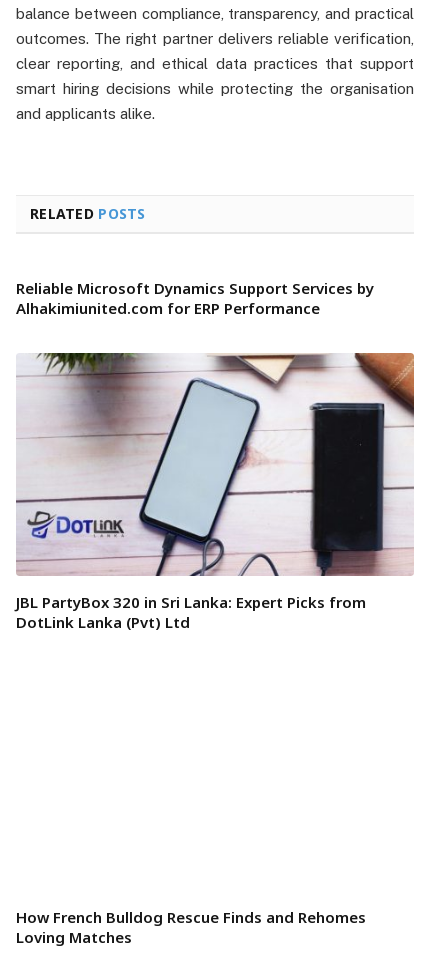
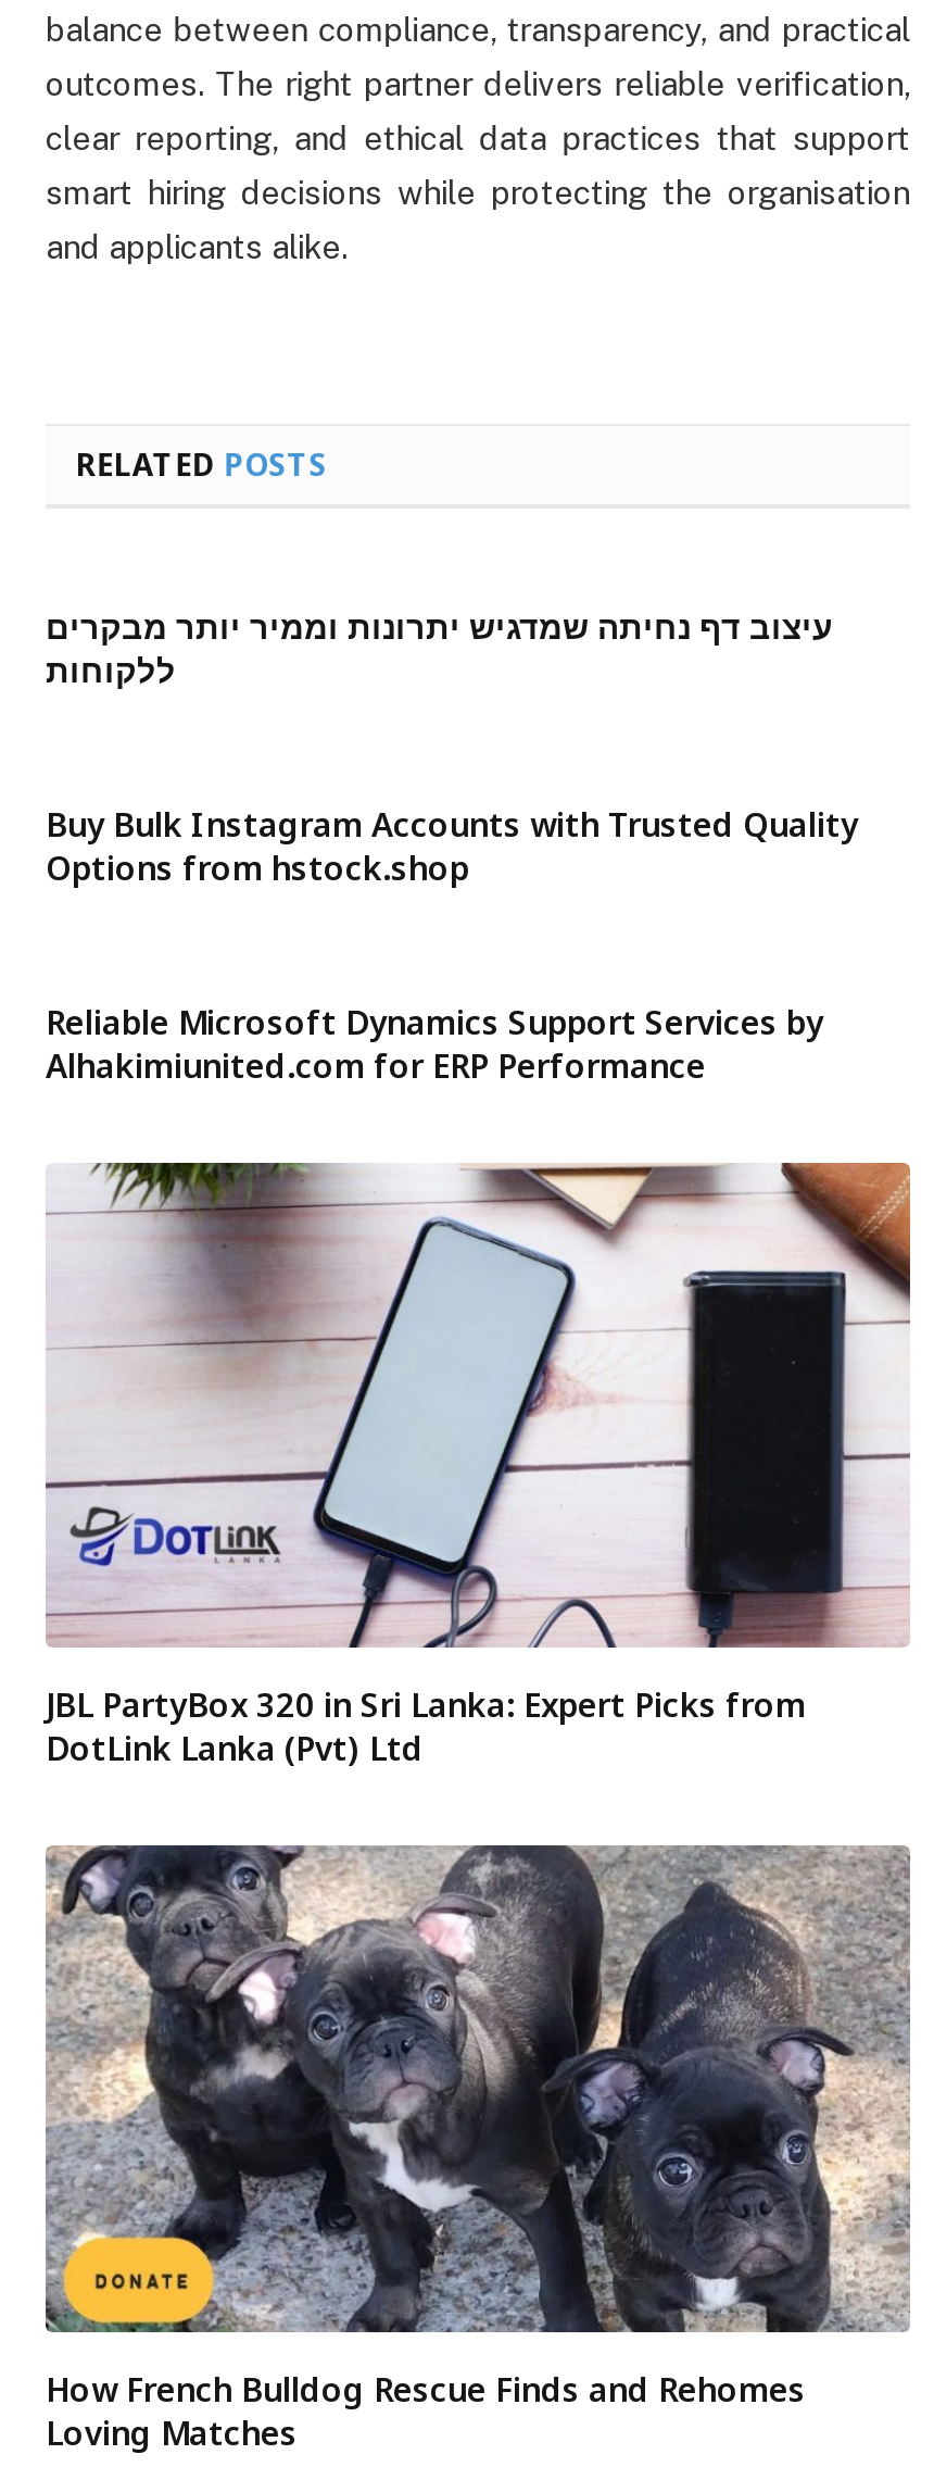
+ עיצוב דף נחיתה שמדגיש יתרונות וממיר יותר מבקרים
+ ללקוחות

+ Buy Bulk Instagram Accounts with Trusted Quality
+ Options from hstock.shop

+ [image]
